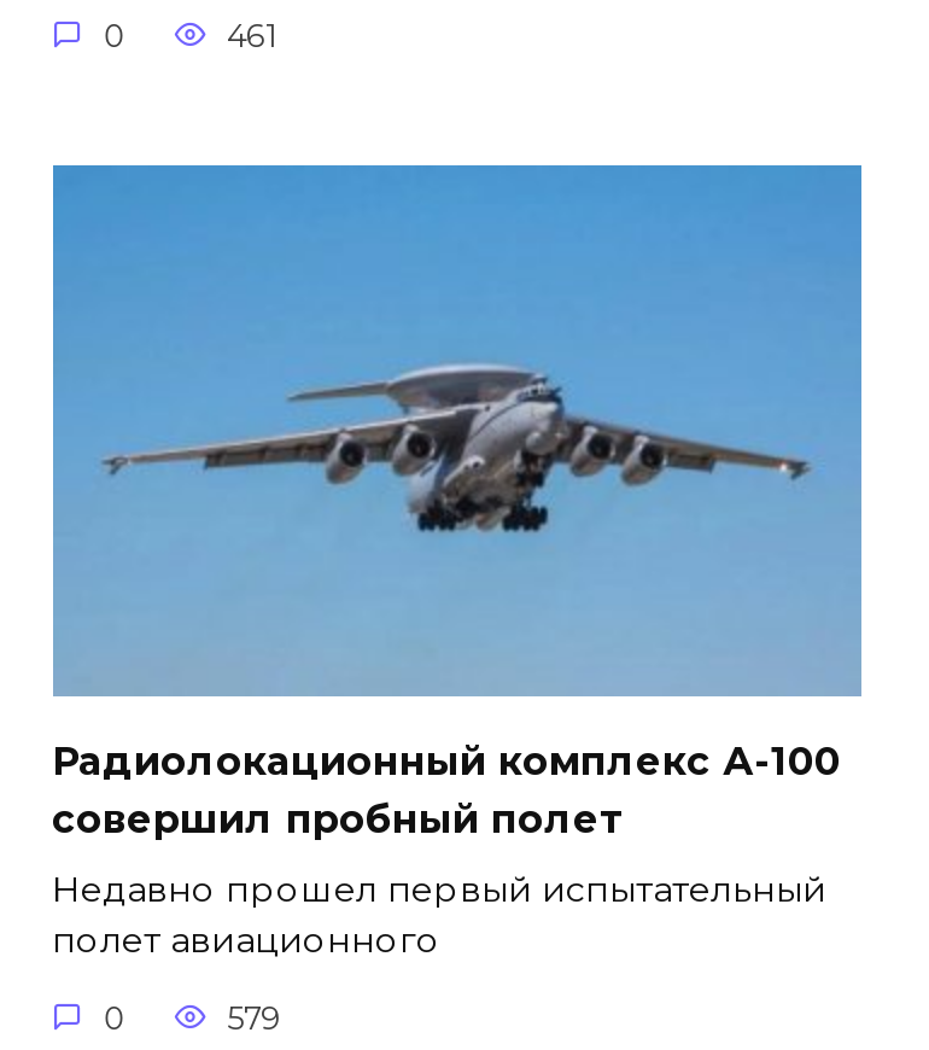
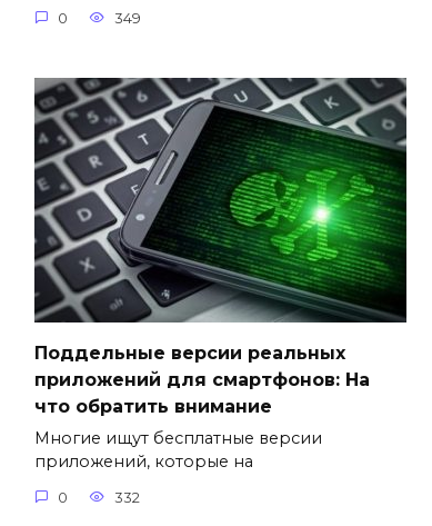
- 461
+ 349

- [image]
- Радиолокационный комплекс А-100
- совершил пробный полет
+ [image]
+ Поддельные версии реальных
+ приложений для смартфонов: На
+ что обратить внимание

- Недавно прошел первый испытательный
- полет авиационного
+ Многие ищут бесплатные версии
+ приложений, которые на

- 579
+ 332
